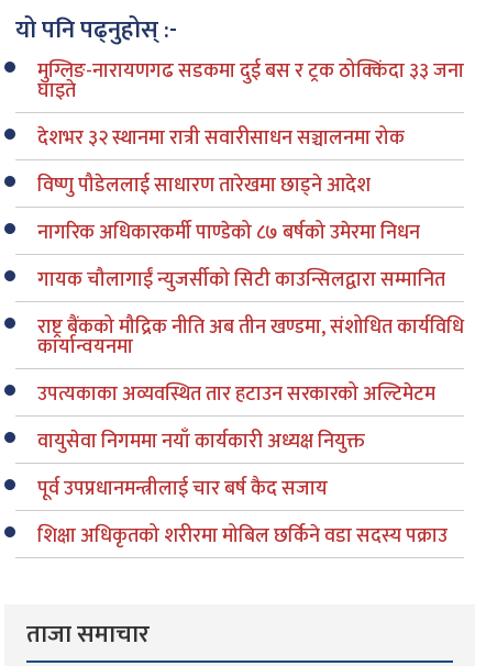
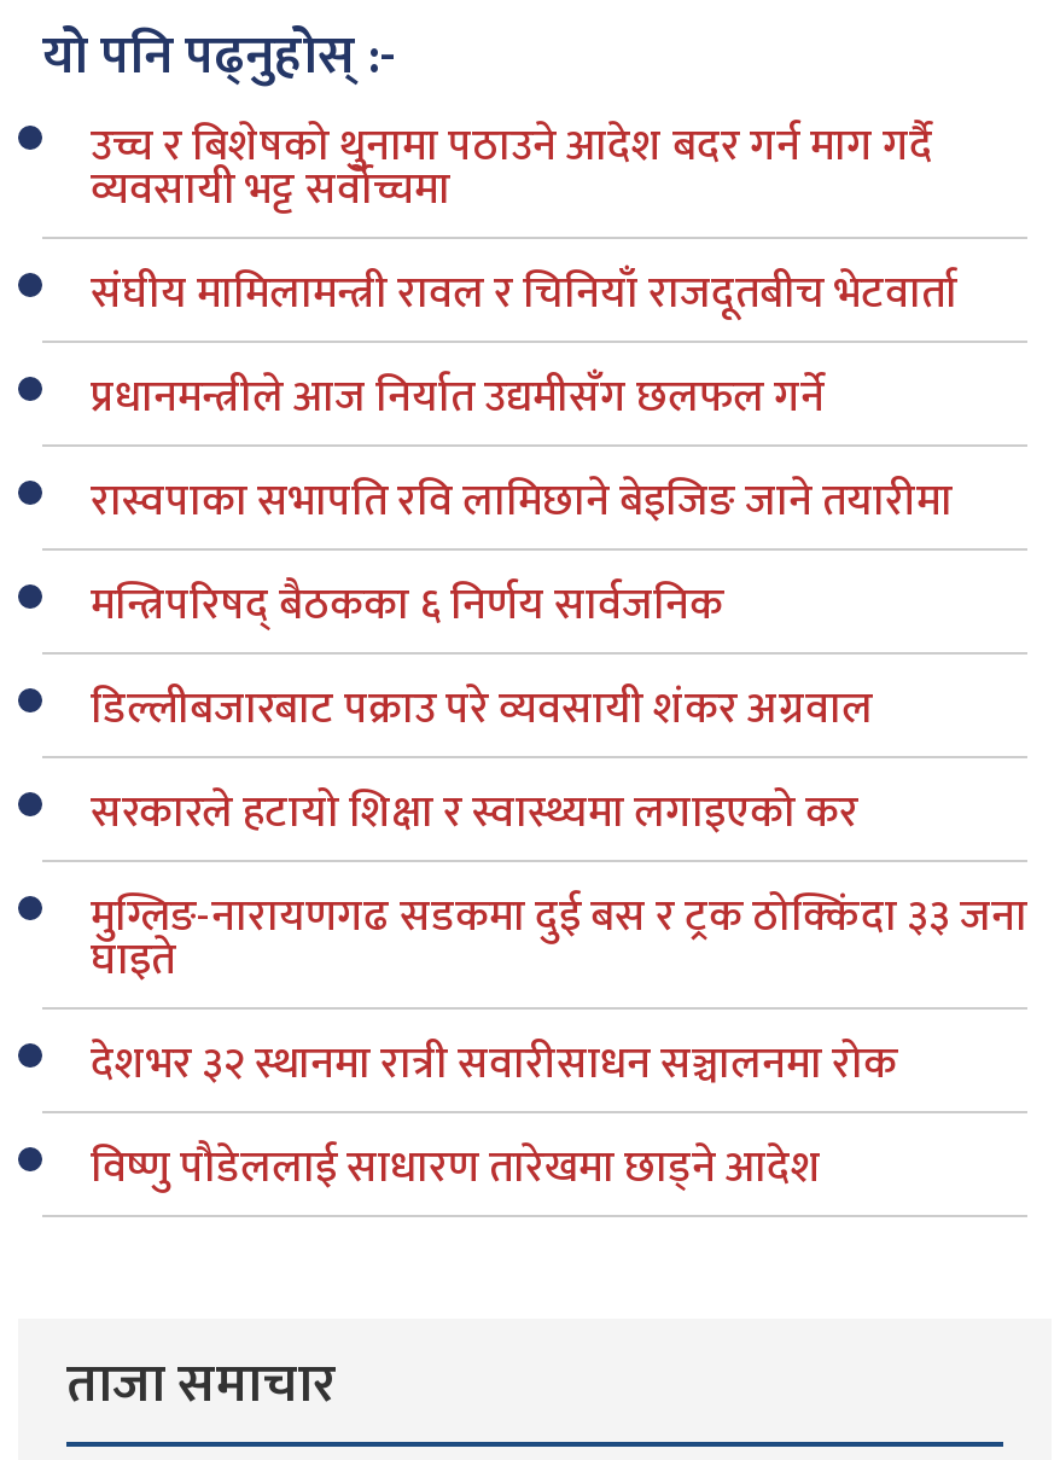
+ उच्च र बिशेषको थुनामा पठाउने आदेश बदर गर्न माग गर्दै
+ व्यवसायी भट्ट सर्वोच्चमा
+ संघीय मामिलामन्त्री रावल र चिनियाँ राजदूतबीच भेटवार्ता
+ प्रधानमन्त्रीले आज निर्यात उद्यमीसँग छलफल गर्ने
+ रास्वपाका सभापति रवि लामिछाने बेइजिङ जाने तयारीमा
+ मन्त्रिपरिषद् बैठकका ६ निर्णय सार्वजनिक
+ डिल्लीबजारबाट पक्राउ परे व्यवसायी शंकर अग्रवाल
+ सरकारले हटायो शिक्षा र स्वास्थ्यमा लगाइएको कर

moved down: मुग्लिङ-नारायणगढ सडकमा दुई बस र ट्रक ठोक्किंदा ३३ जना | घाइते | देशभर ३२ स्थानमा रात्री सवारीसाधन सञ्चालनमा रोक | विष्णु पौडेललाई साधारण तारेखमा छाड्ने आदेश

- नागरिक अधिकारकर्मी पाण्डेको ८७ बर्षको उमेरमा निधन
- गायक चौलागाईं न्युजर्सीको सिटी काउन्सिलद्वारा सम्मानित
- राष्ट्र बैंकको मौद्रिक नीति अब तीन खण्डमा, संशोधित कार्यविधि
- कार्यान्वयनमा
- उपत्यकाका अव्यवस्थित तार हटाउन सरकारको अल्टिमेटम
- वायुसेवा निगममा नयाँ कार्यकारी अध्यक्ष नियुक्त
- पूर्व उपप्रधानमन्त्रीलाई चार बर्ष कैद सजाय
- शिक्षा अधिकृतको शरीरमा मोबिल छर्किने वडा सदस्य पक्राउ
